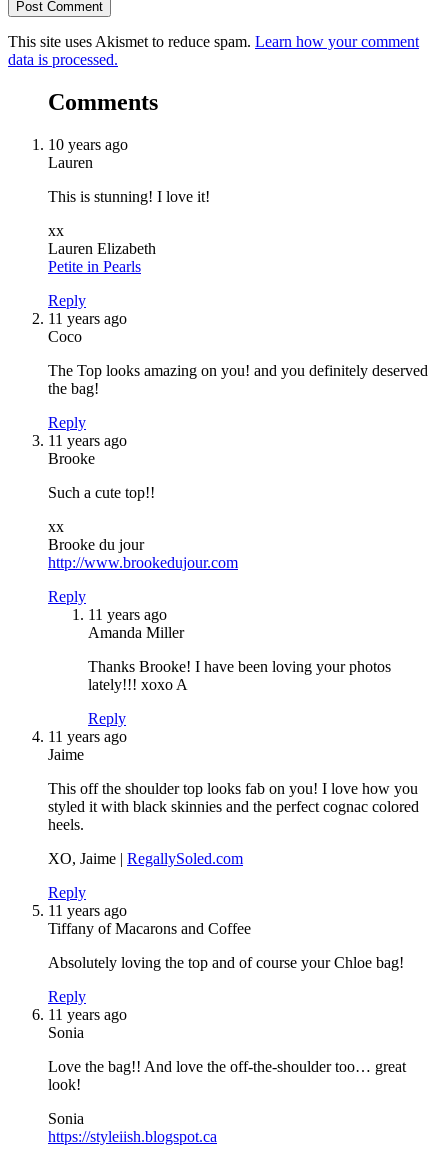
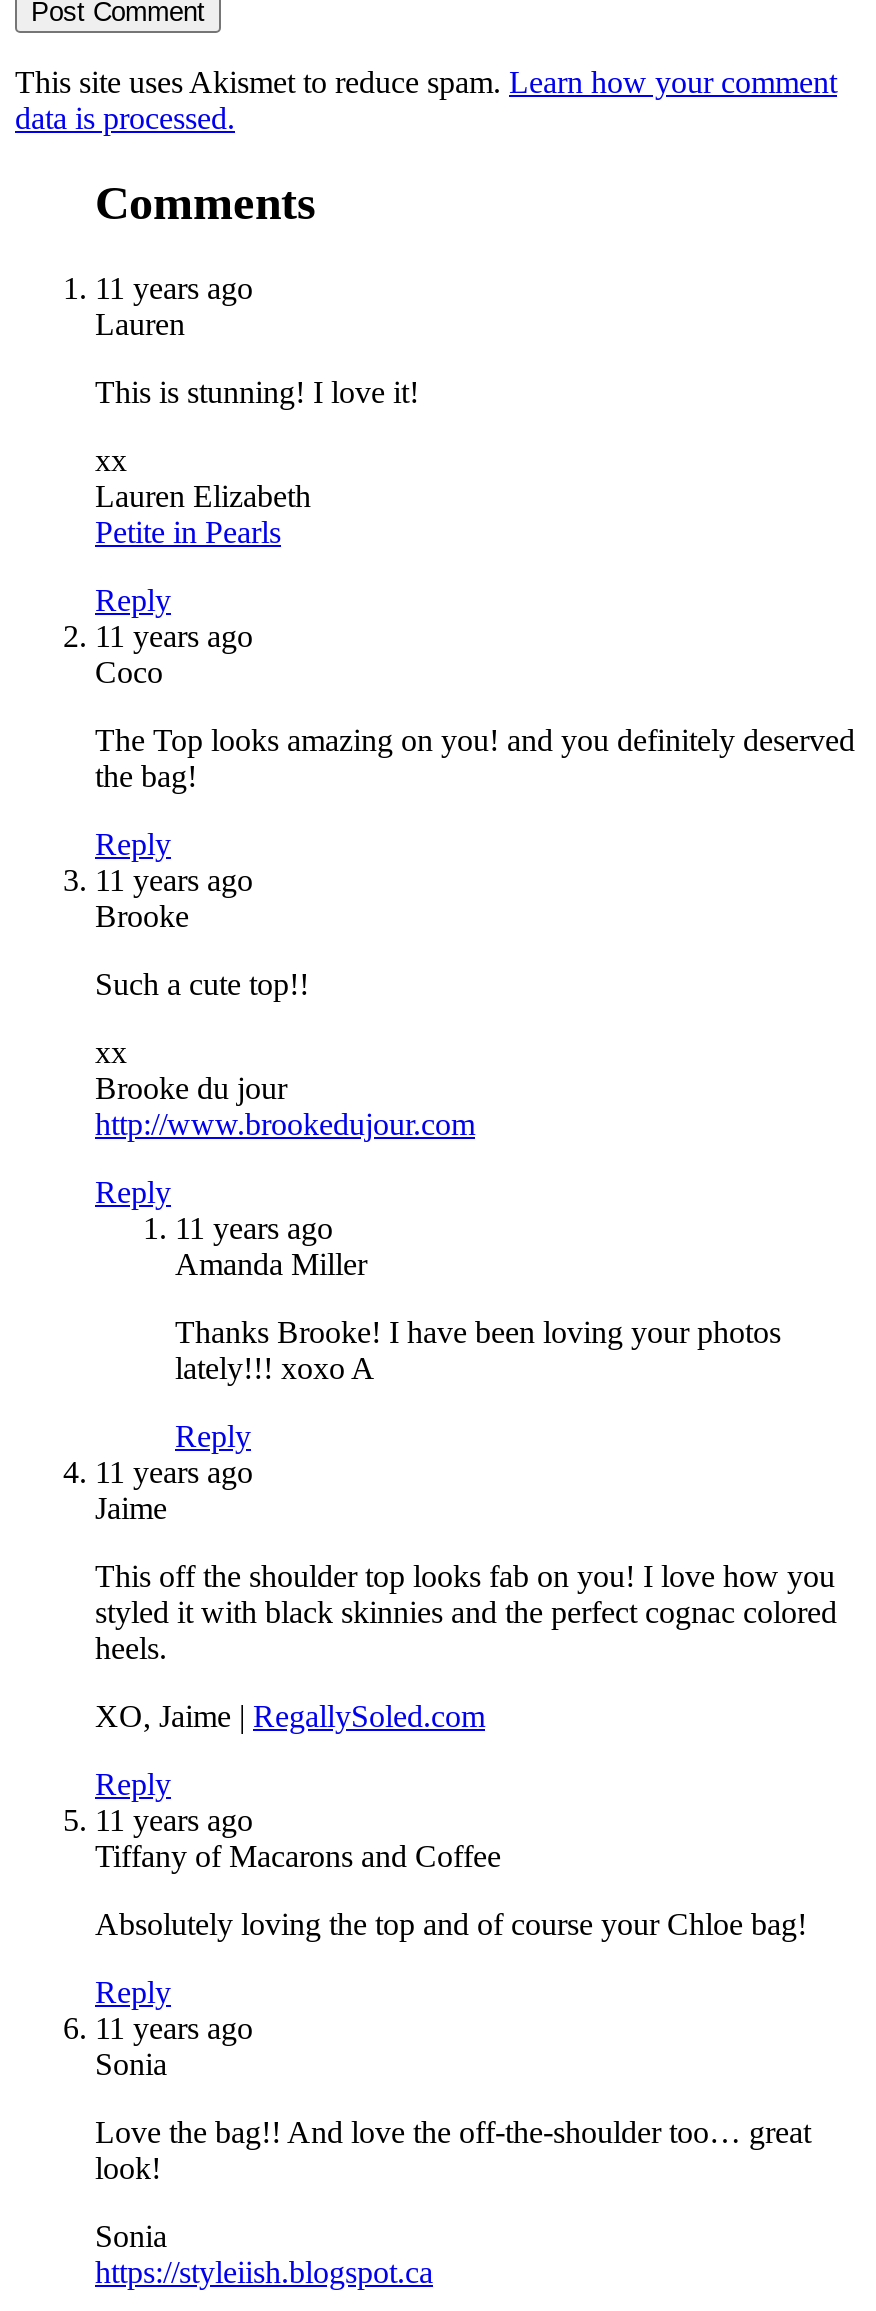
- 10 years ago
+ 11 years ago
